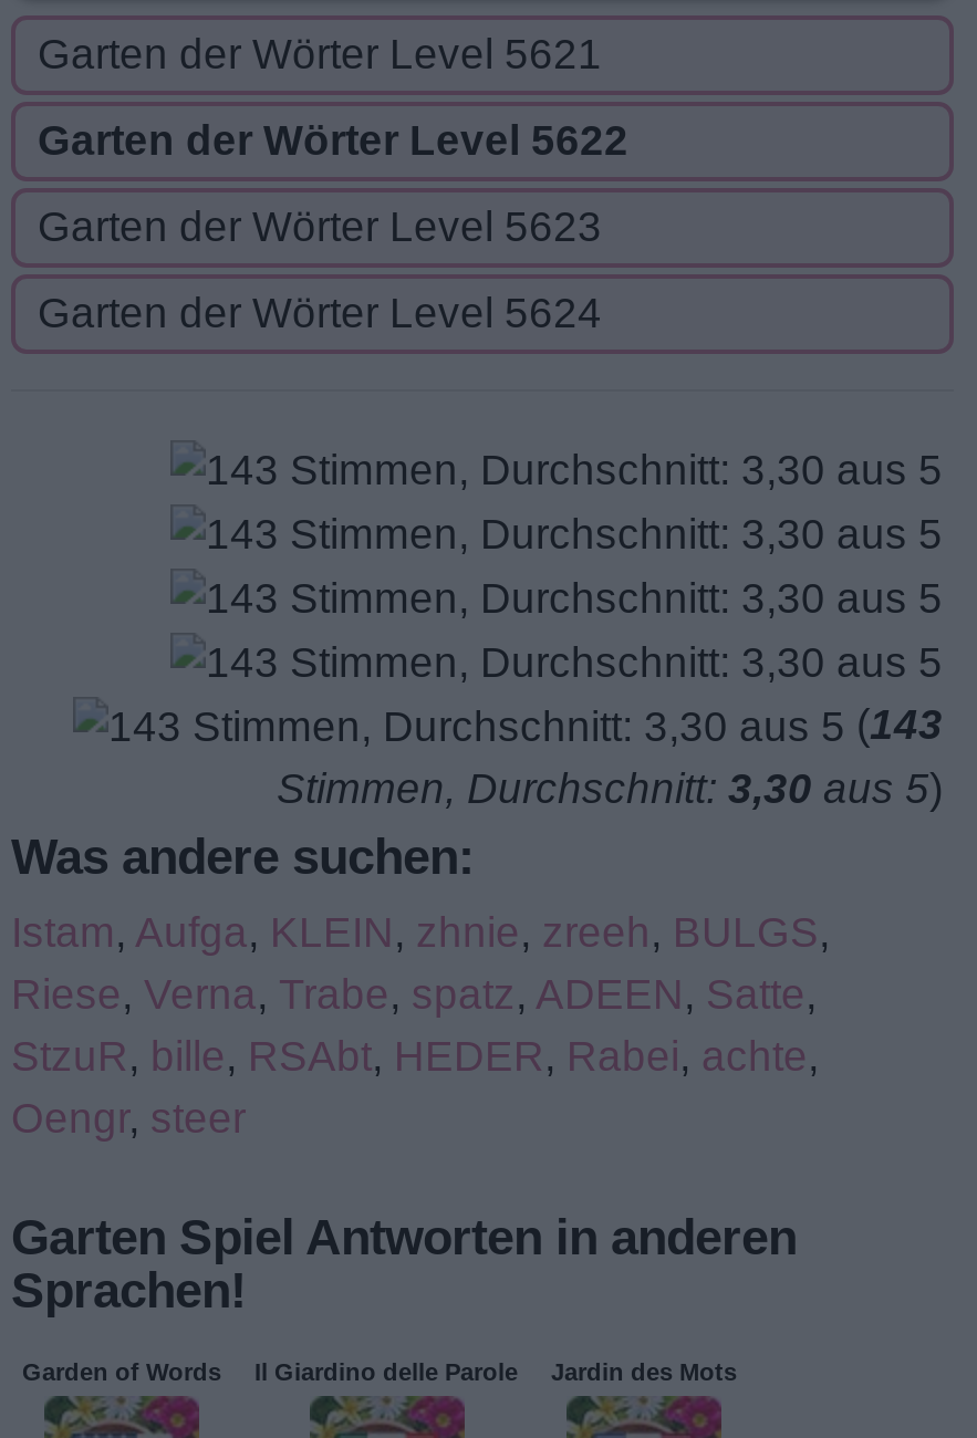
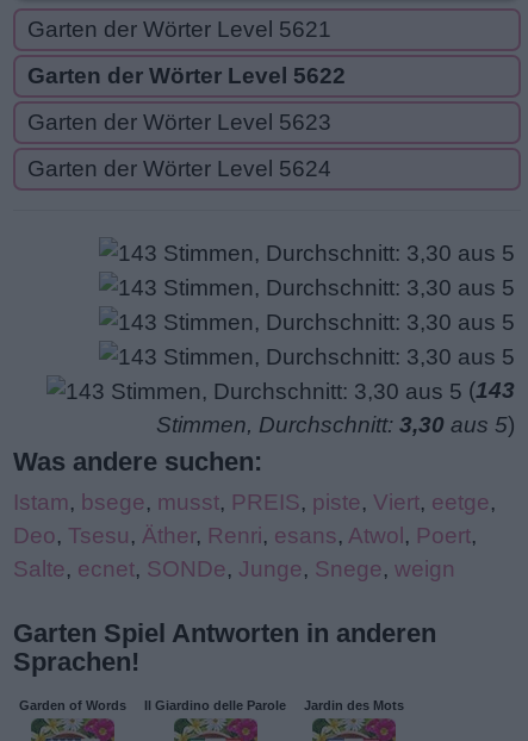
- Istam, Aufga, KLEIN, zhnie, zreeh, BULGS,
- Riese, Verna, Trabe, spatz, ADEEN, Satte,
- StzuR, bille, RSAbt, HEDER, Rabei, achte,
- Oengr, steer
+ Istam, bsege, musst, PREIS, piste, Viert, eetge,
+ Deo, Tsesu, Äther, Renri, esans, Atwol, Poert,
+ Salte, ecnet, SONDe, Junge, Snege, weign
